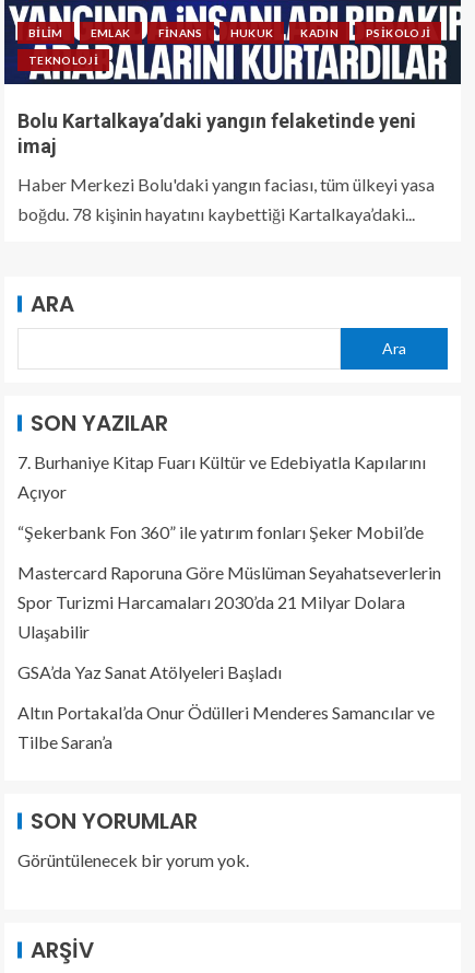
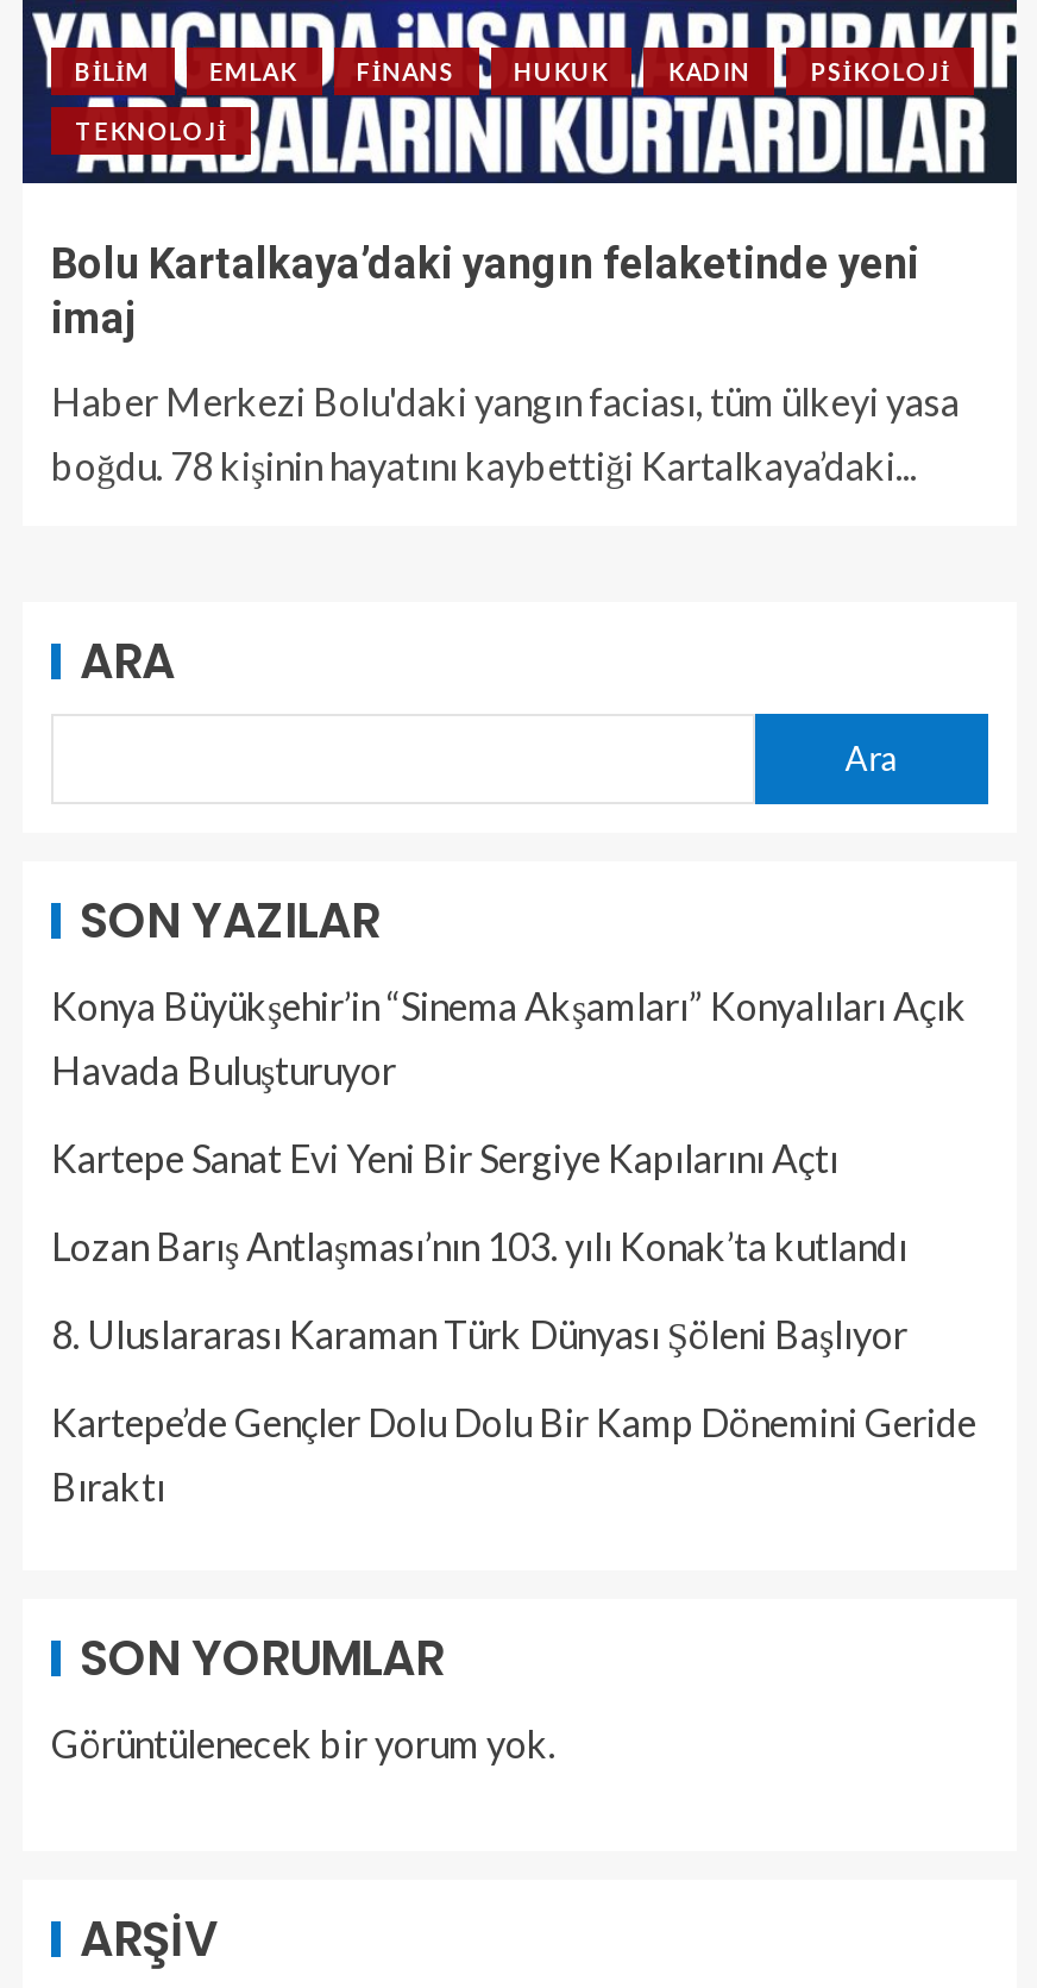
- 7. Burhaniye Kitap Fuarı Kültür ve Edebiyatla Kapılarını
- Açıyor
+ Konya Büyükşehir’in “Sinema Akşamları” Konyalıları Açık
+ Havada Buluşturuyor

- “Şekerbank Fon 360” ile yatırım fonları Şeker Mobil’de
+ Kartepe Sanat Evi Yeni Bir Sergiye Kapılarını Açtı

- Mastercard Raporuna Göre Müslüman Seyahatseverlerin
- Spor Turizmi Harcamaları 2030’da 21 Milyar Dolara
- Ulaşabilir
+ Lozan Barış Antlaşması’nın 103. yılı Konak’ta kutlandı

- GSA’da Yaz Sanat Atölyeleri Başladı
+ 8. Uluslararası Karaman Türk Dünyası Şöleni Başlıyor

- Altın Portakal’da Onur Ödülleri Menderes Samancılar ve
- Tilbe Saran’a
+ Kartepe’de Gençler Dolu Dolu Bir Kamp Dönemini Geride
+ Bıraktı
